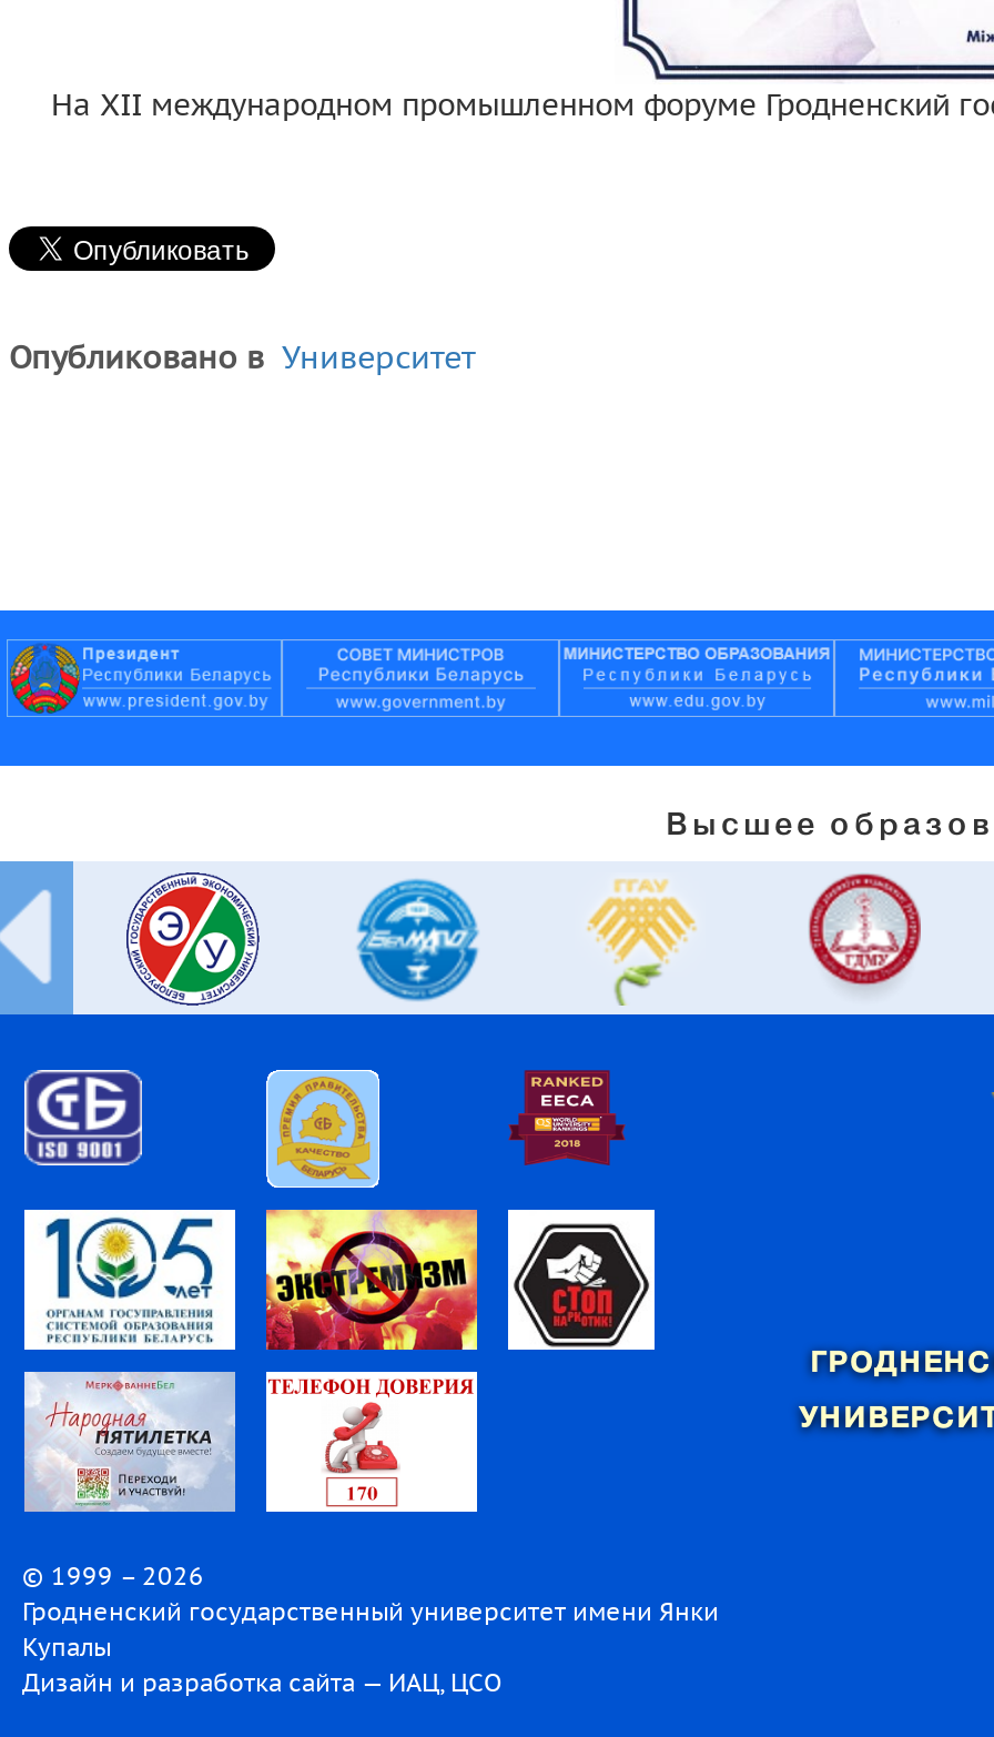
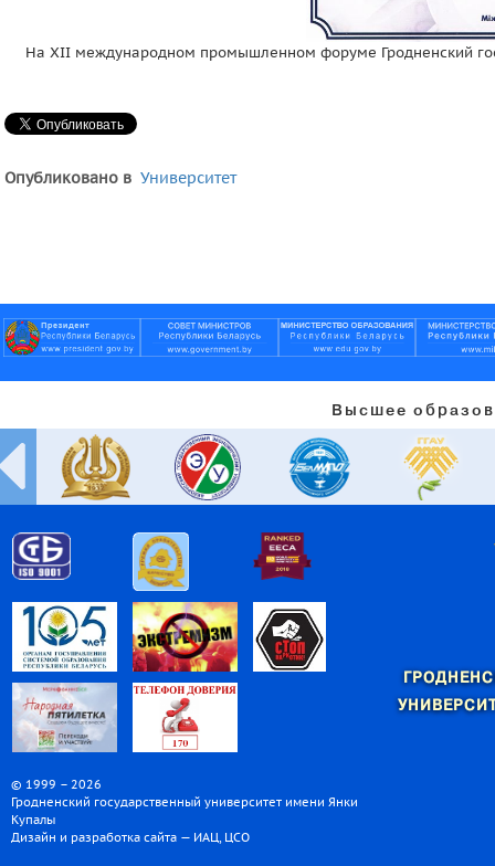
- [image]
+ [image]

- [image]
+ [image]

- [image]
+ [image]

- [image]
+ [image]
